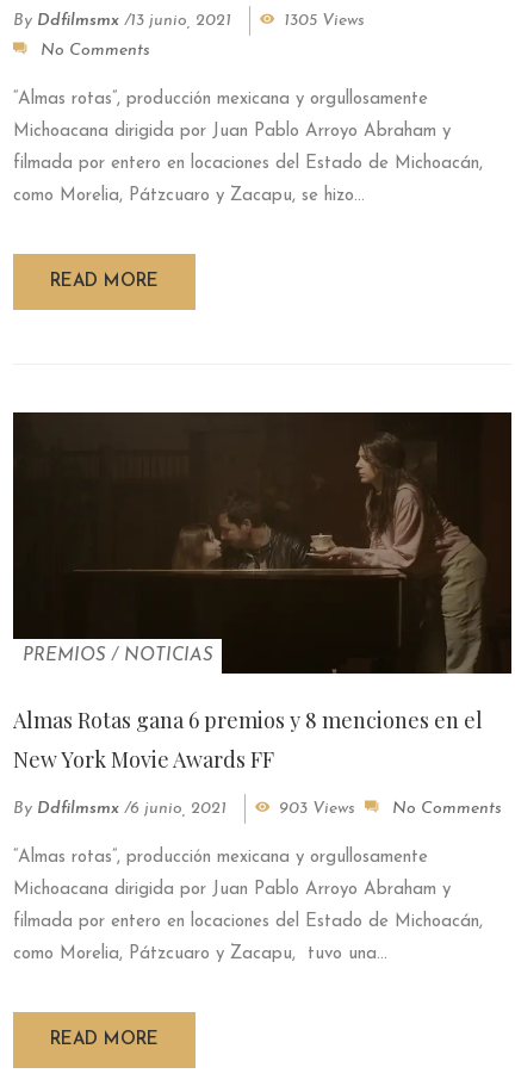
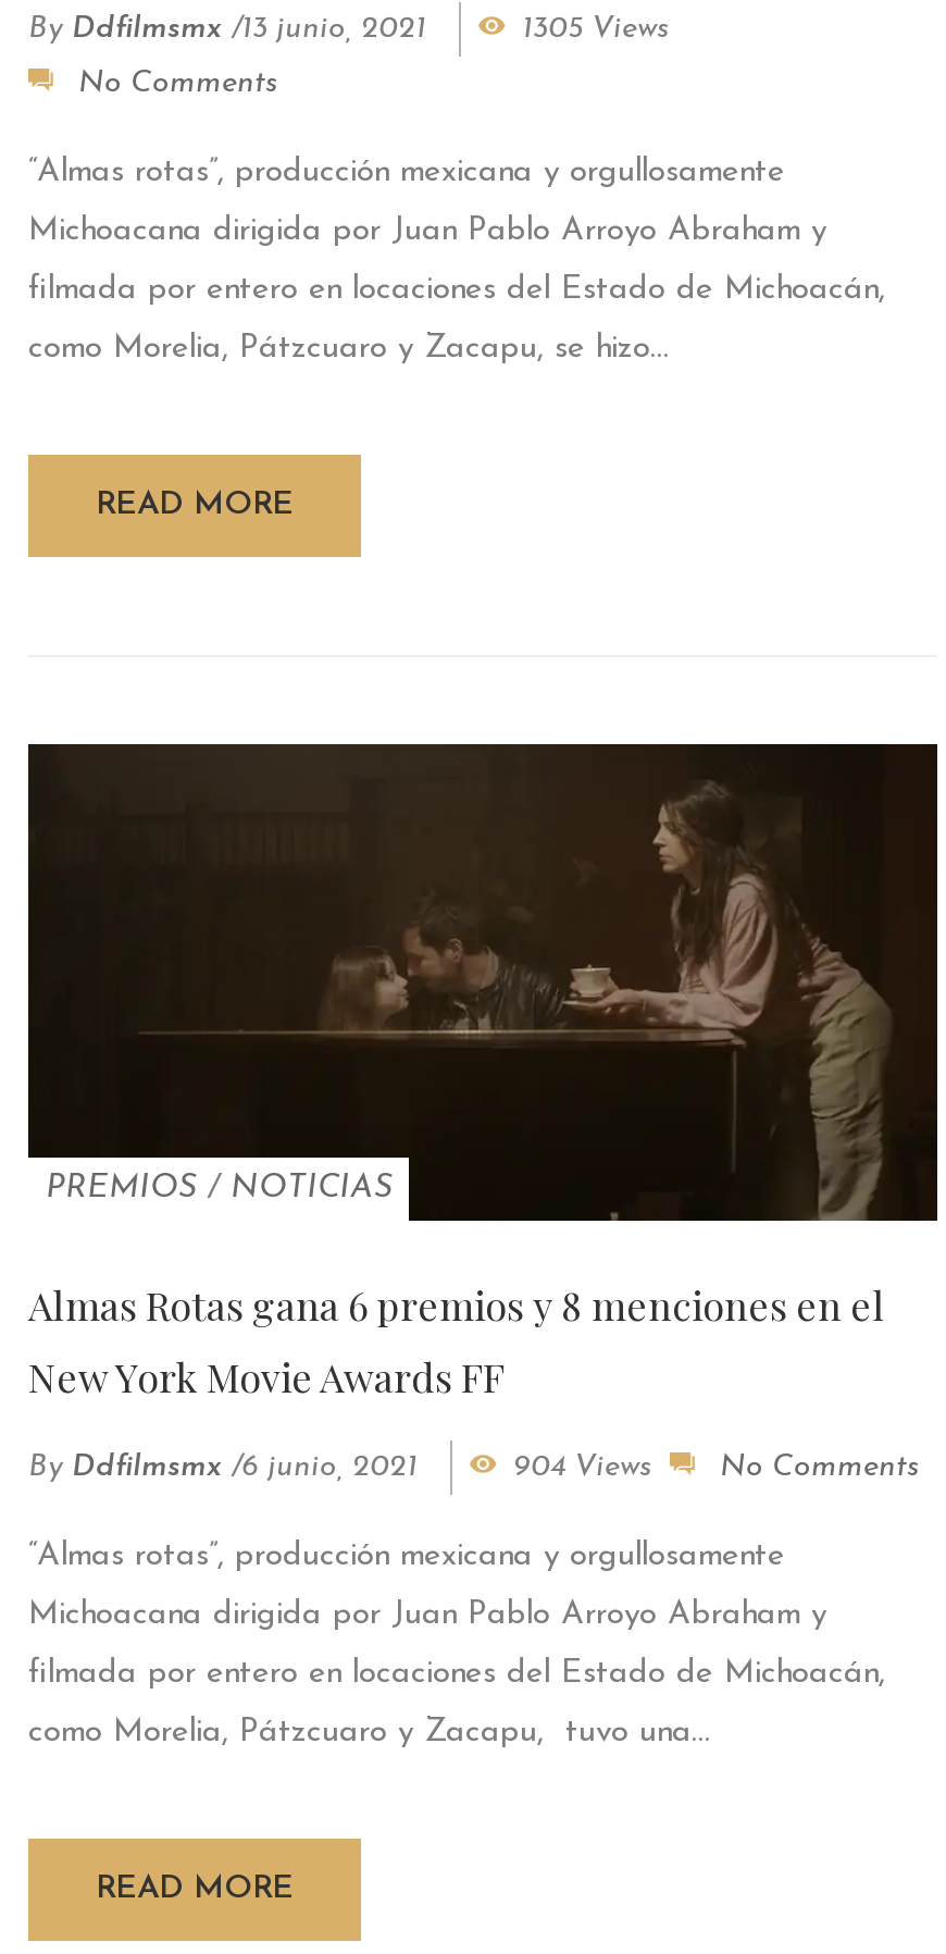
- 903 Views
+ 904 Views
